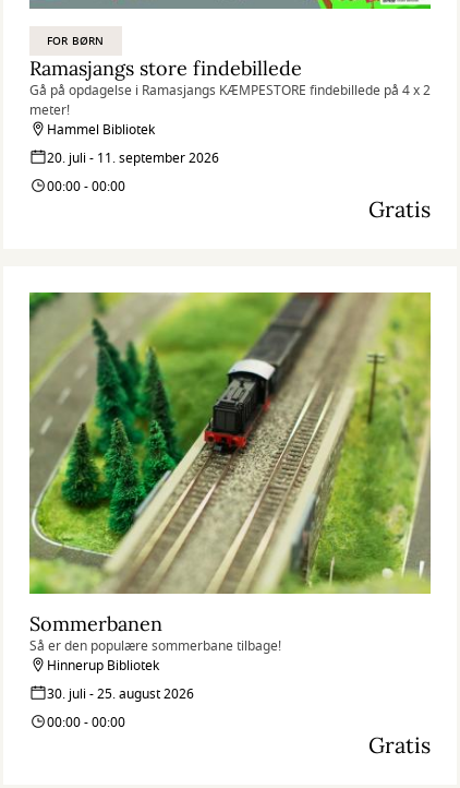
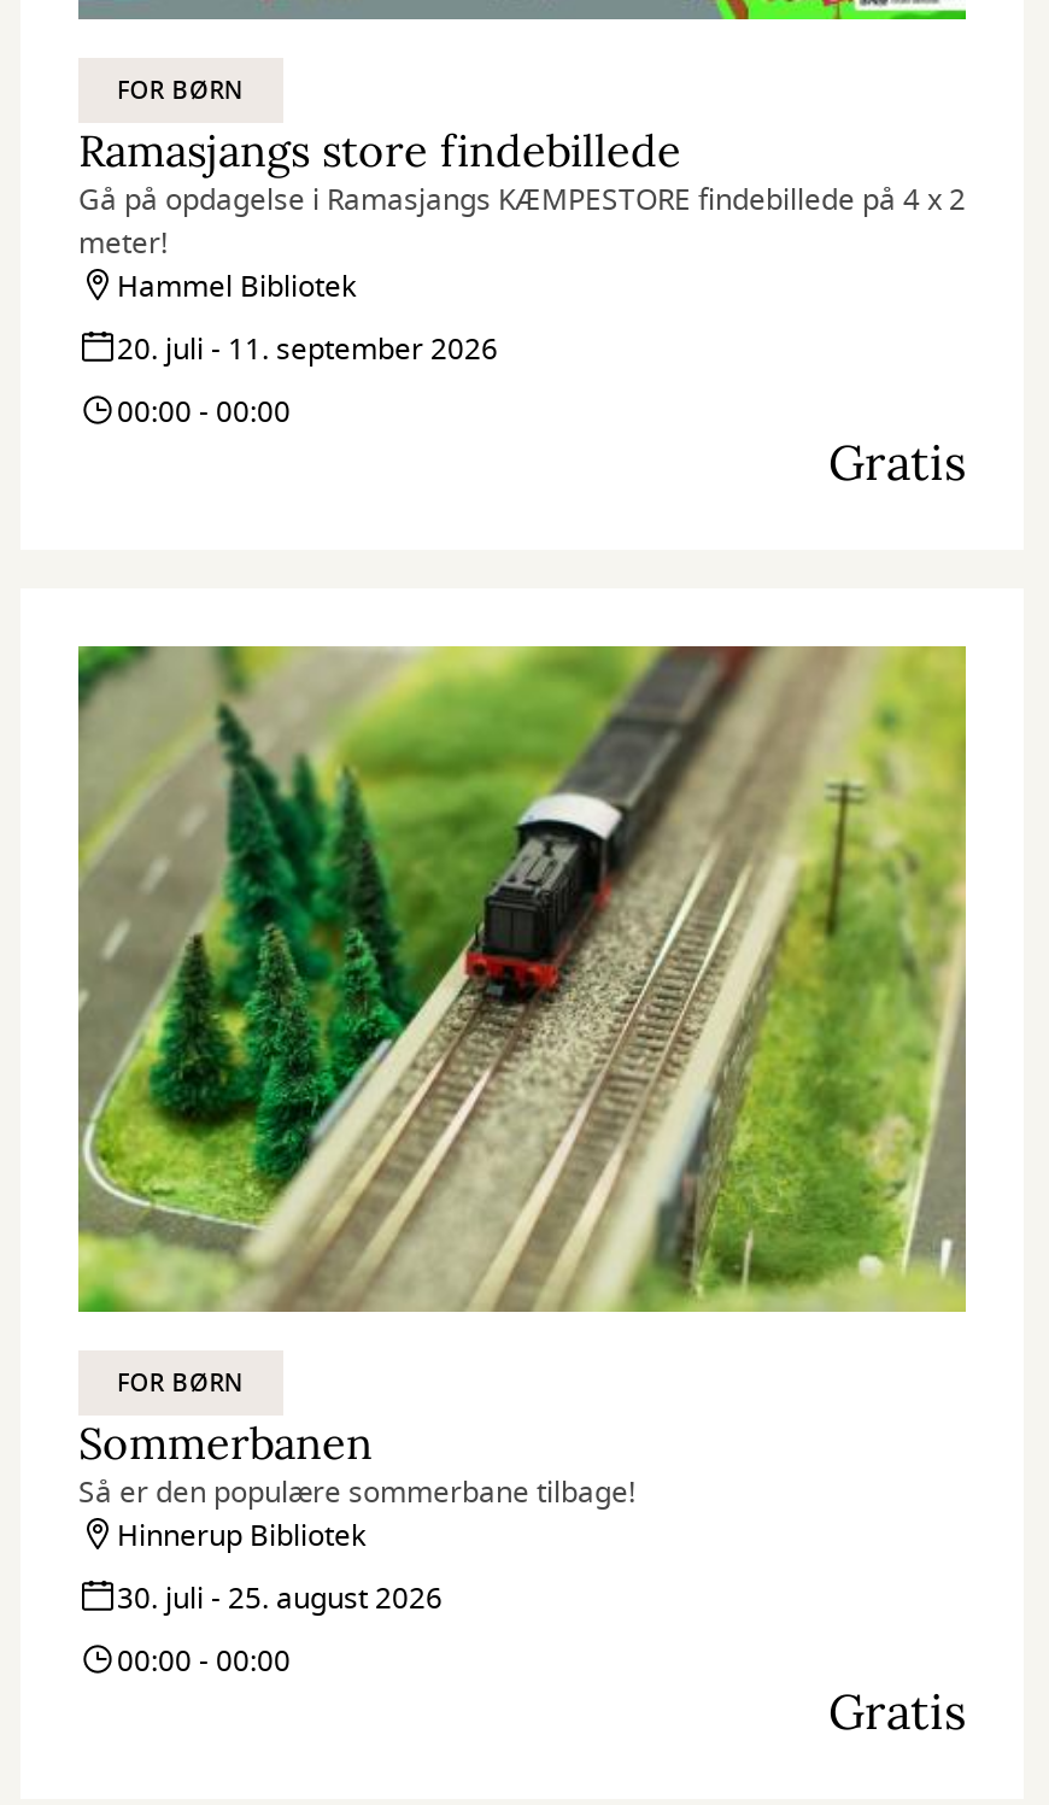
+ FOR BØRN
